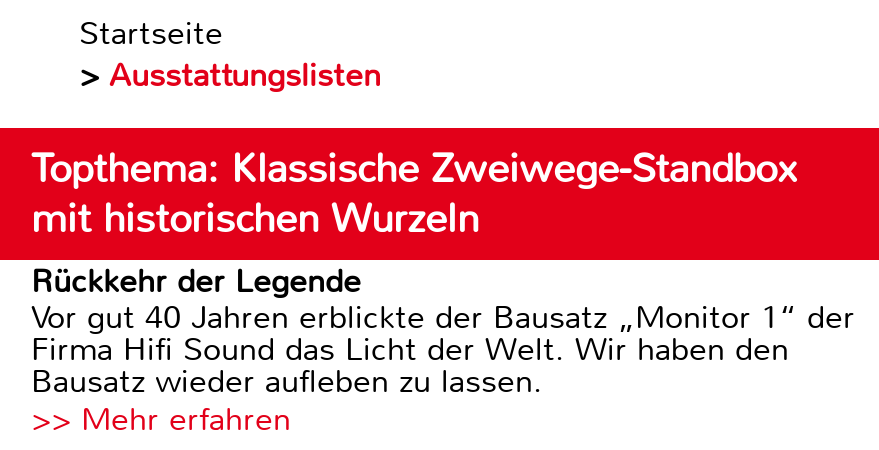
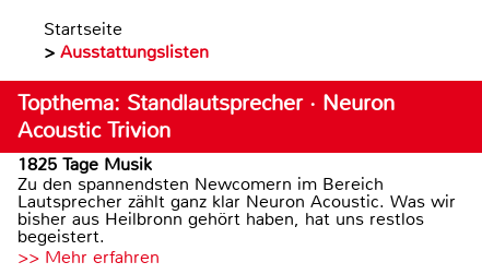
- Topthema: Klassische Zweiwege-Standbox
- mit historischen Wurzeln
- Rückkehr der Legende
- Vor gut 40 Jahren erblickte der Bausatz „Monitor 1“ der
- Firma Hifi Sound das Licht der Welt. Wir haben den
- Bausatz wieder aufleben zu lassen.
+ Topthema: Standlautsprecher · Neuron
+ Acoustic Trivion
+ 1825 Tage Musik
+ Zu den spannendsten Newcomern im Bereich
+ Lautsprecher zählt ganz klar Neuron Acoustic. Was wir
+ bisher aus Heilbronn gehört haben, hat uns restlos
+ begeistert.
